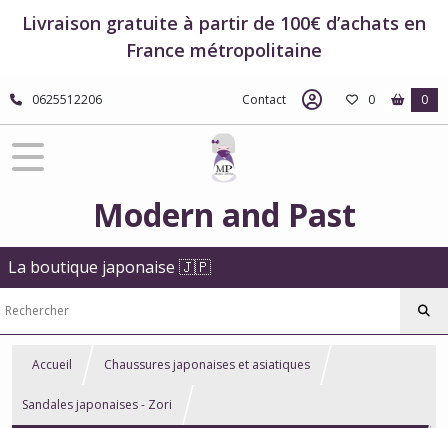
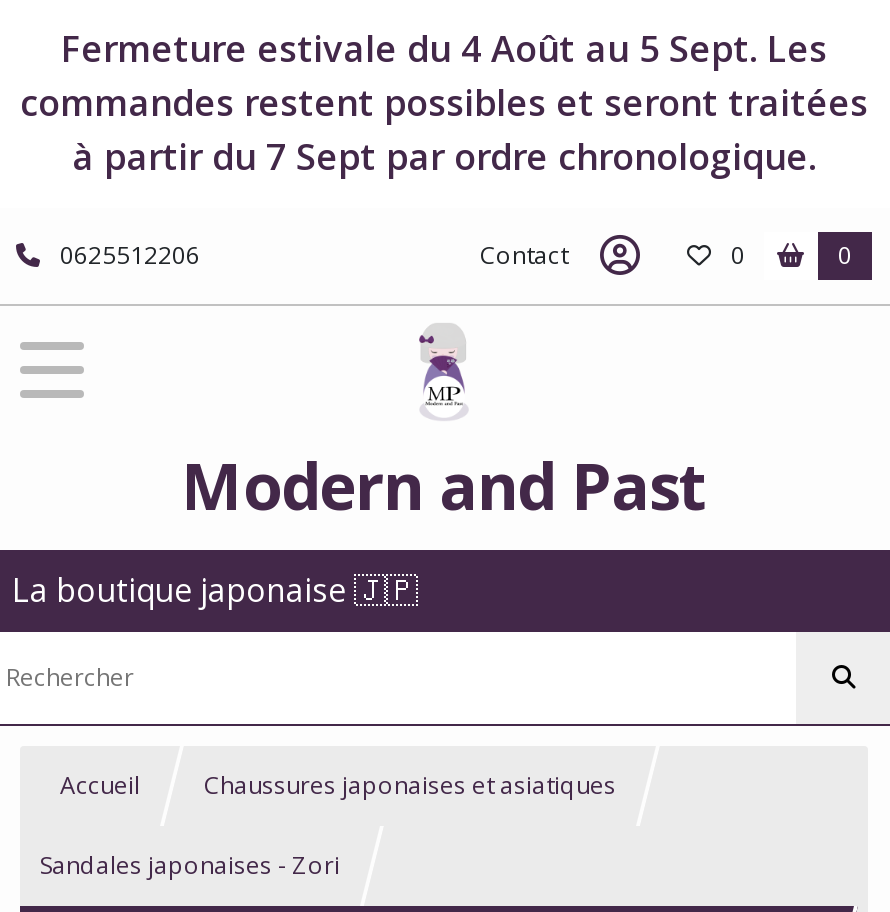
- Livraison gratuite à partir de 100€ d’achats en
- France métropolitaine
+ Fermeture estivale du 4 Août au 5 Sept. Les
+ commandes restent possibles et seront traitées
+ à partir du 7 Sept par ordre chronologique.
